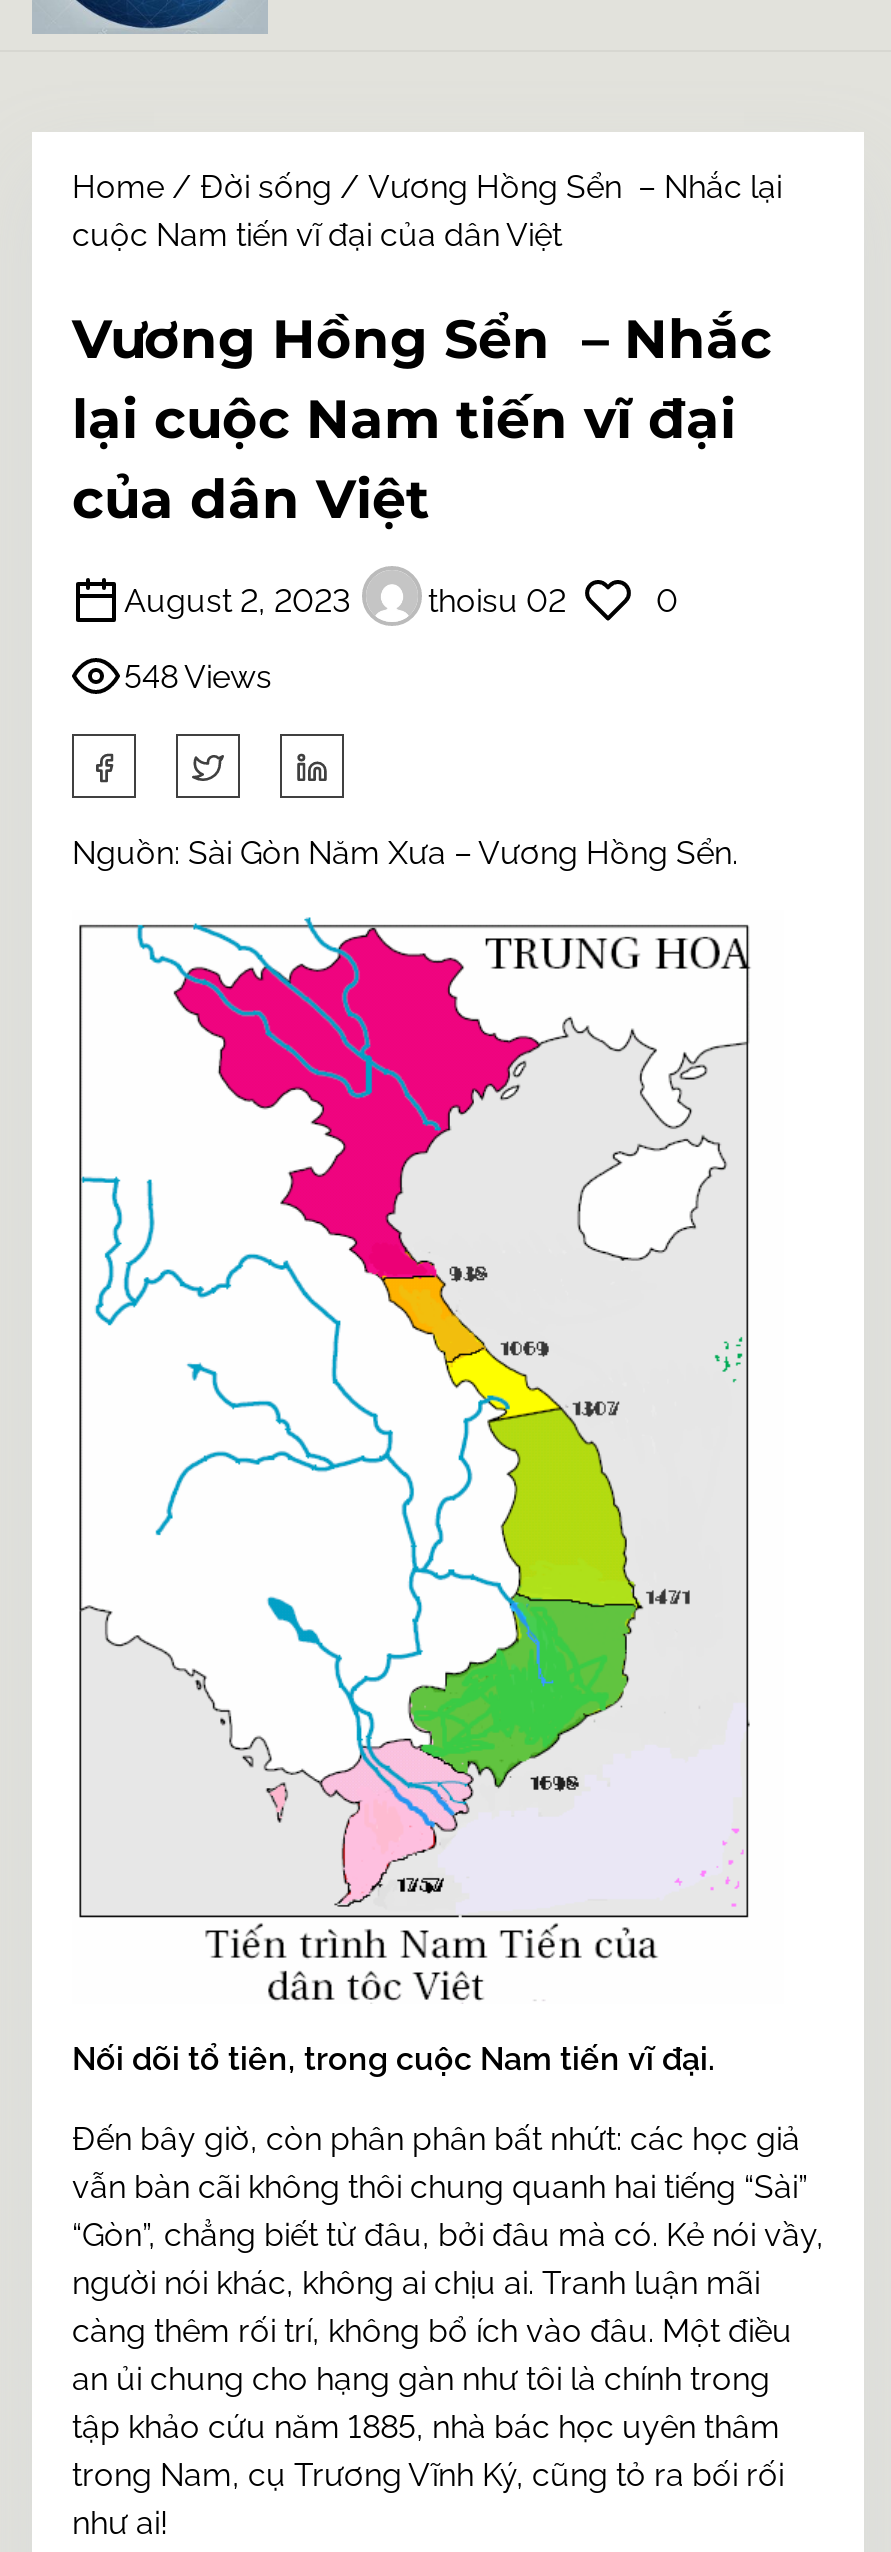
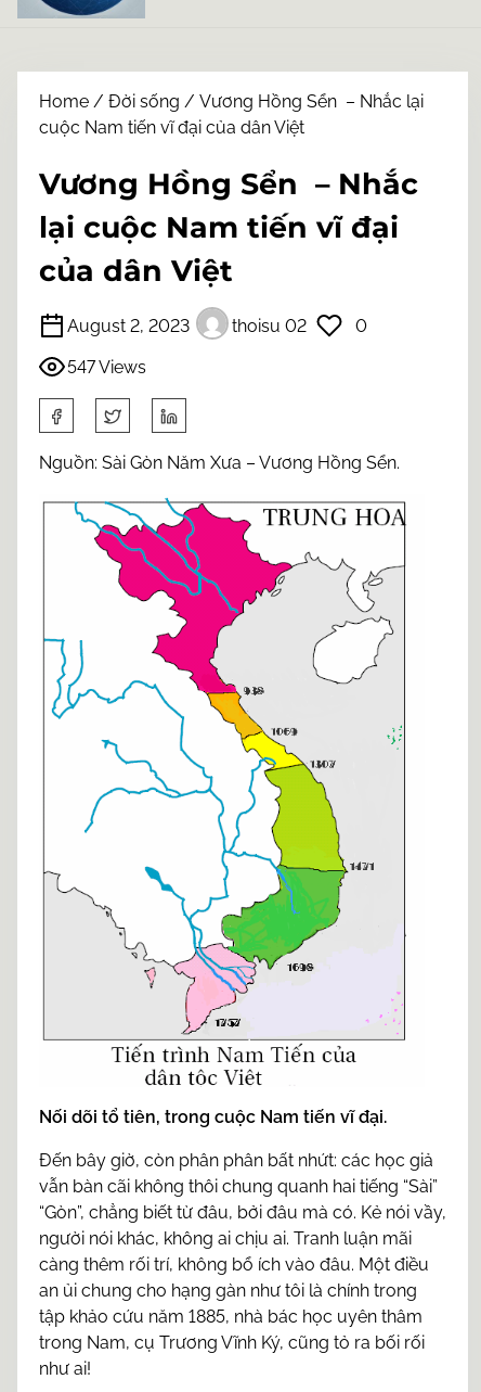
- 548 Views
+ 547 Views
